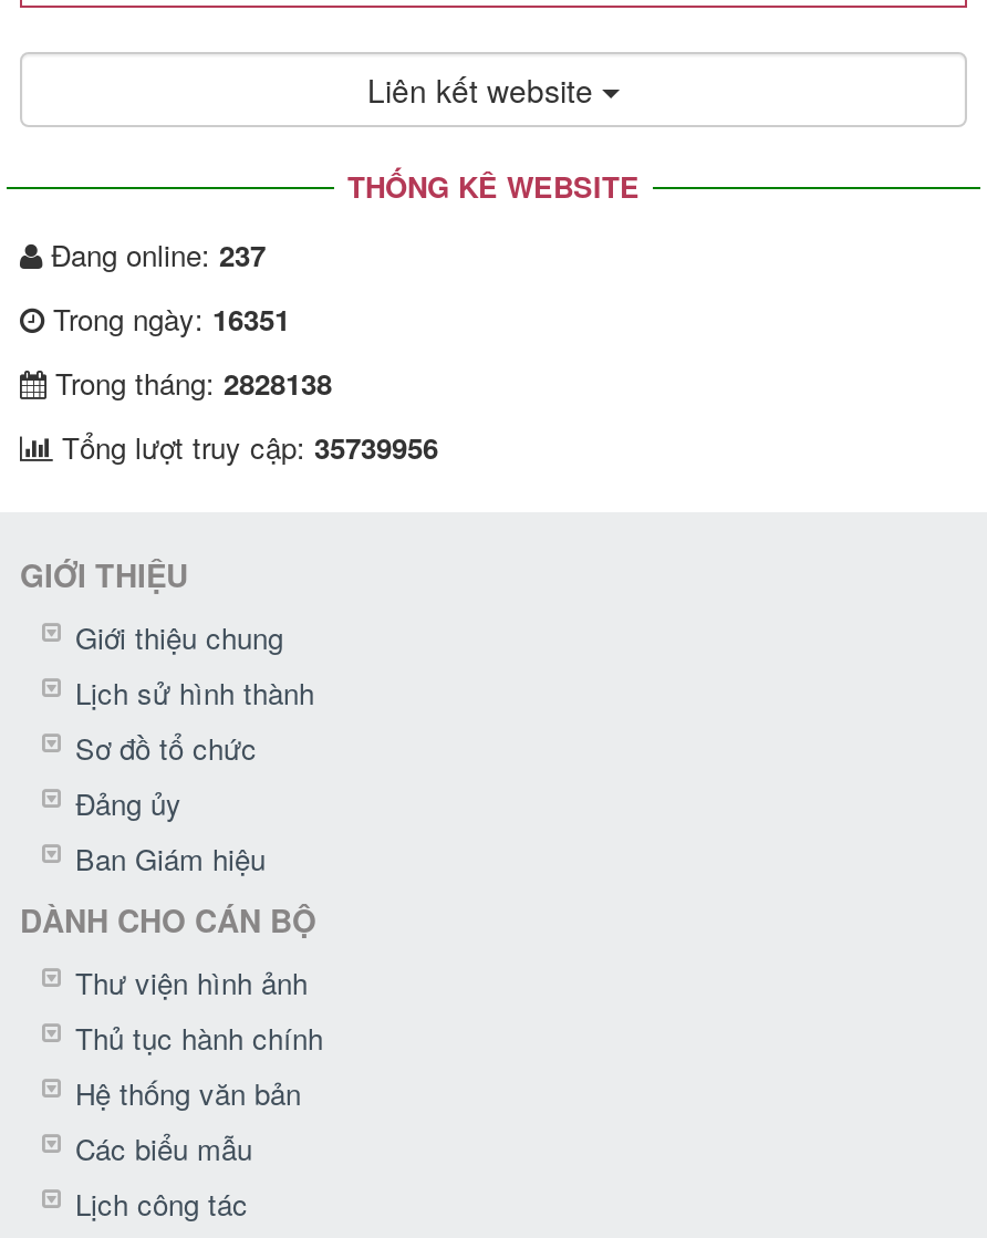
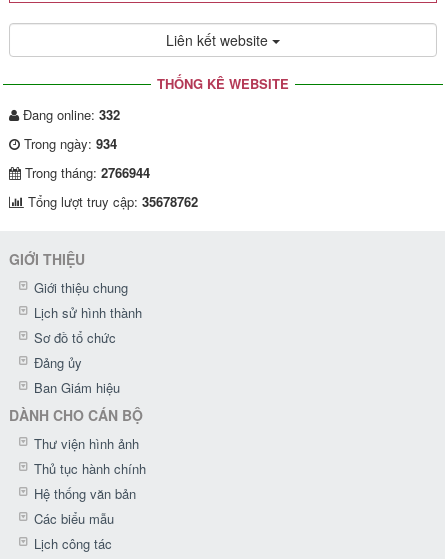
- Đang online: 237
+ Đang online: 332

- Trong ngày: 16351
+ Trong ngày: 934

- Trong tháng: 2828138
+ Trong tháng: 2766944

- Tổng lượt truy cập: 35739956
+ Tổng lượt truy cập: 35678762
